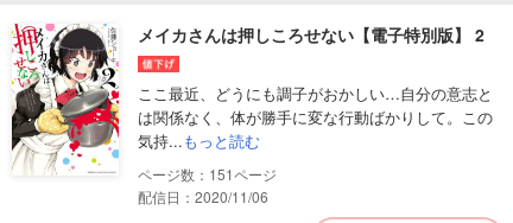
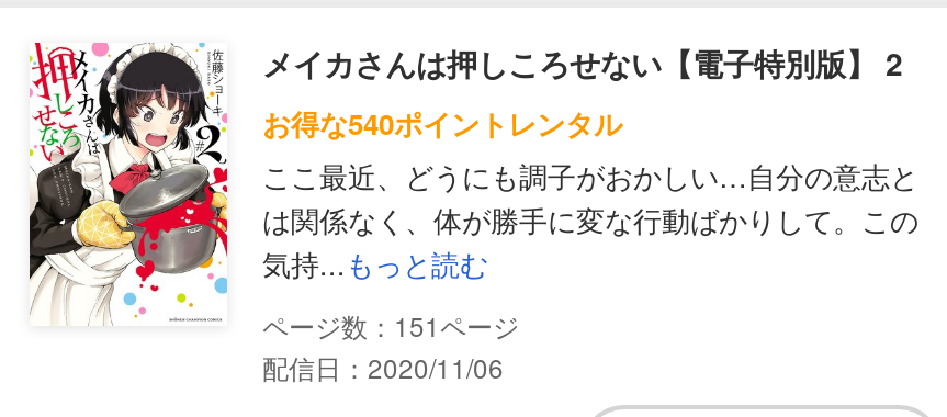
+ お得な540ポイントレンタル
